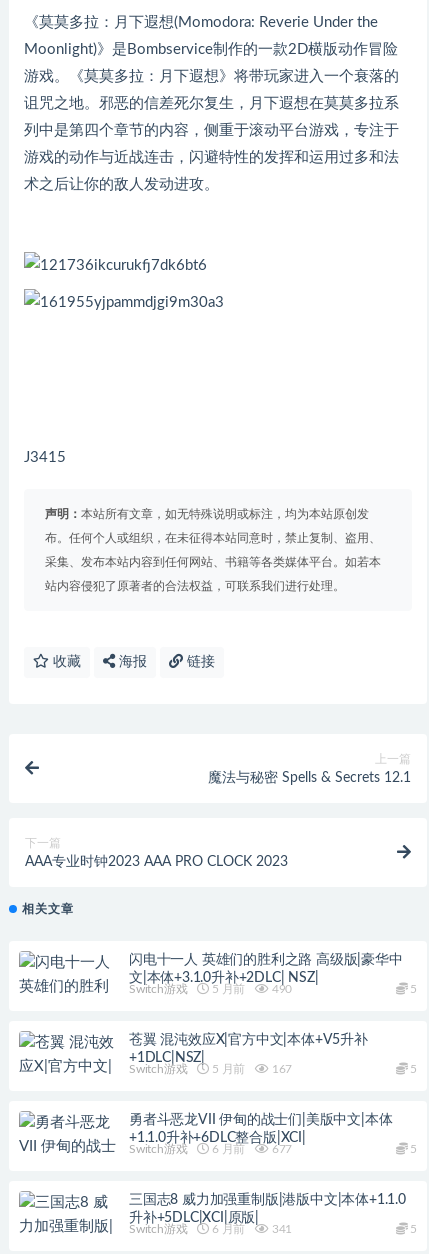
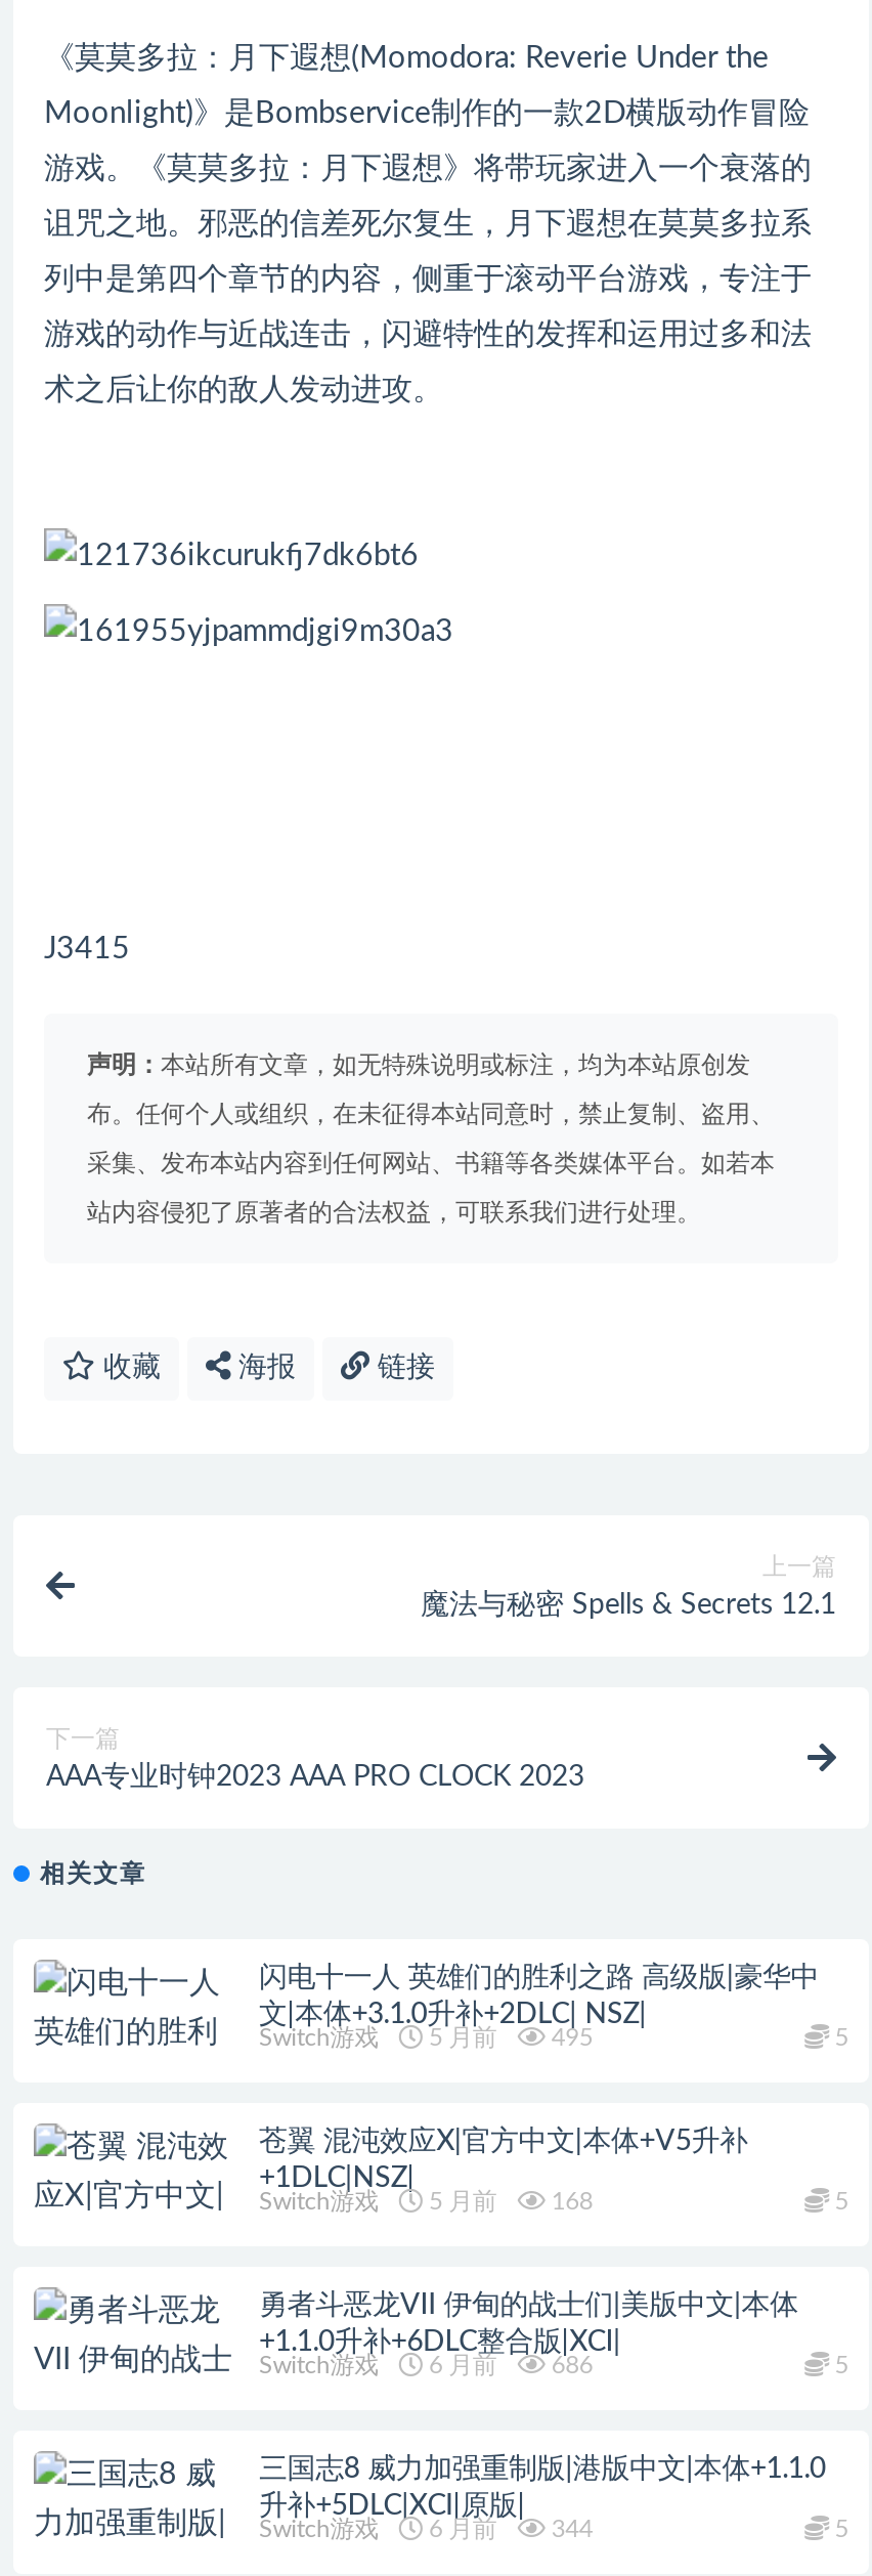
- Switch游戏 5 月前 490
+ Switch游戏 5 月前 495

- Switch游戏 5 月前 167
+ Switch游戏 5 月前 168

- Switch游戏 6 月前 677
+ Switch游戏 6 月前 686

- Switch游戏 6 月前 341
+ Switch游戏 6 月前 344
